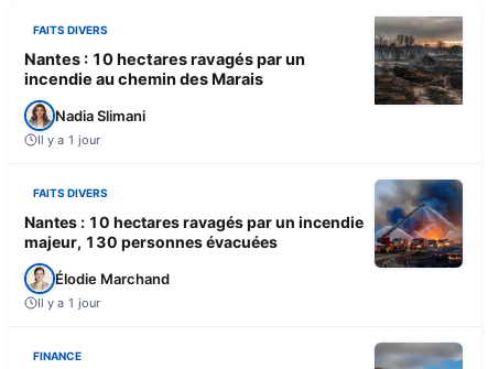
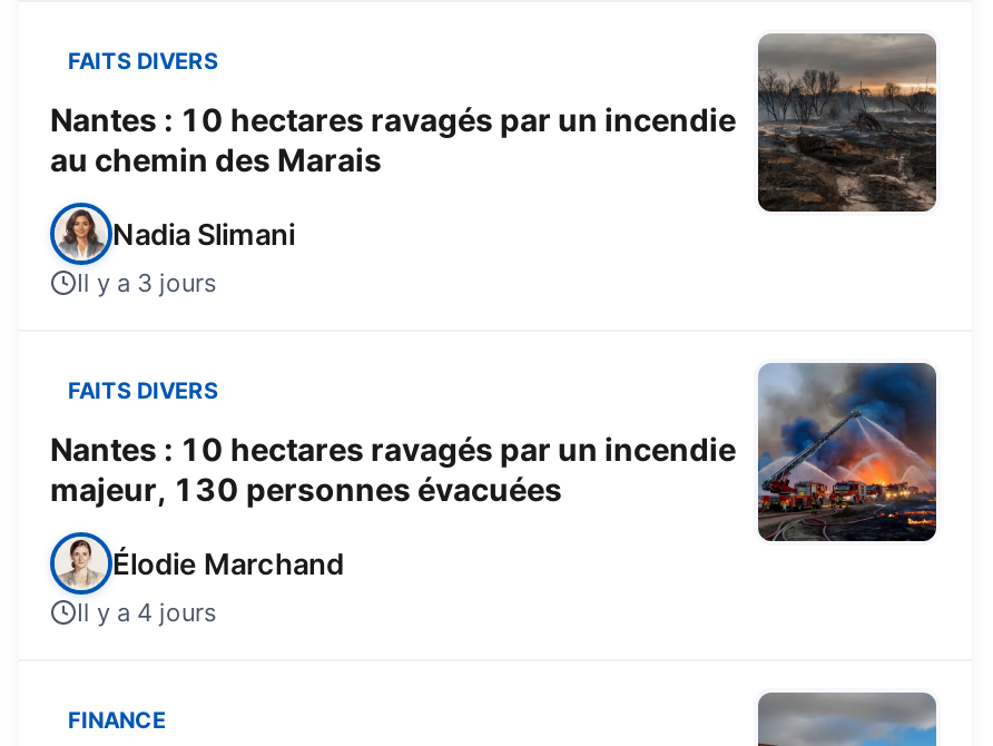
- Il y a 1 jour
+ Il y a 3 jours

- Il y a 1 jour
+ Il y a 4 jours
